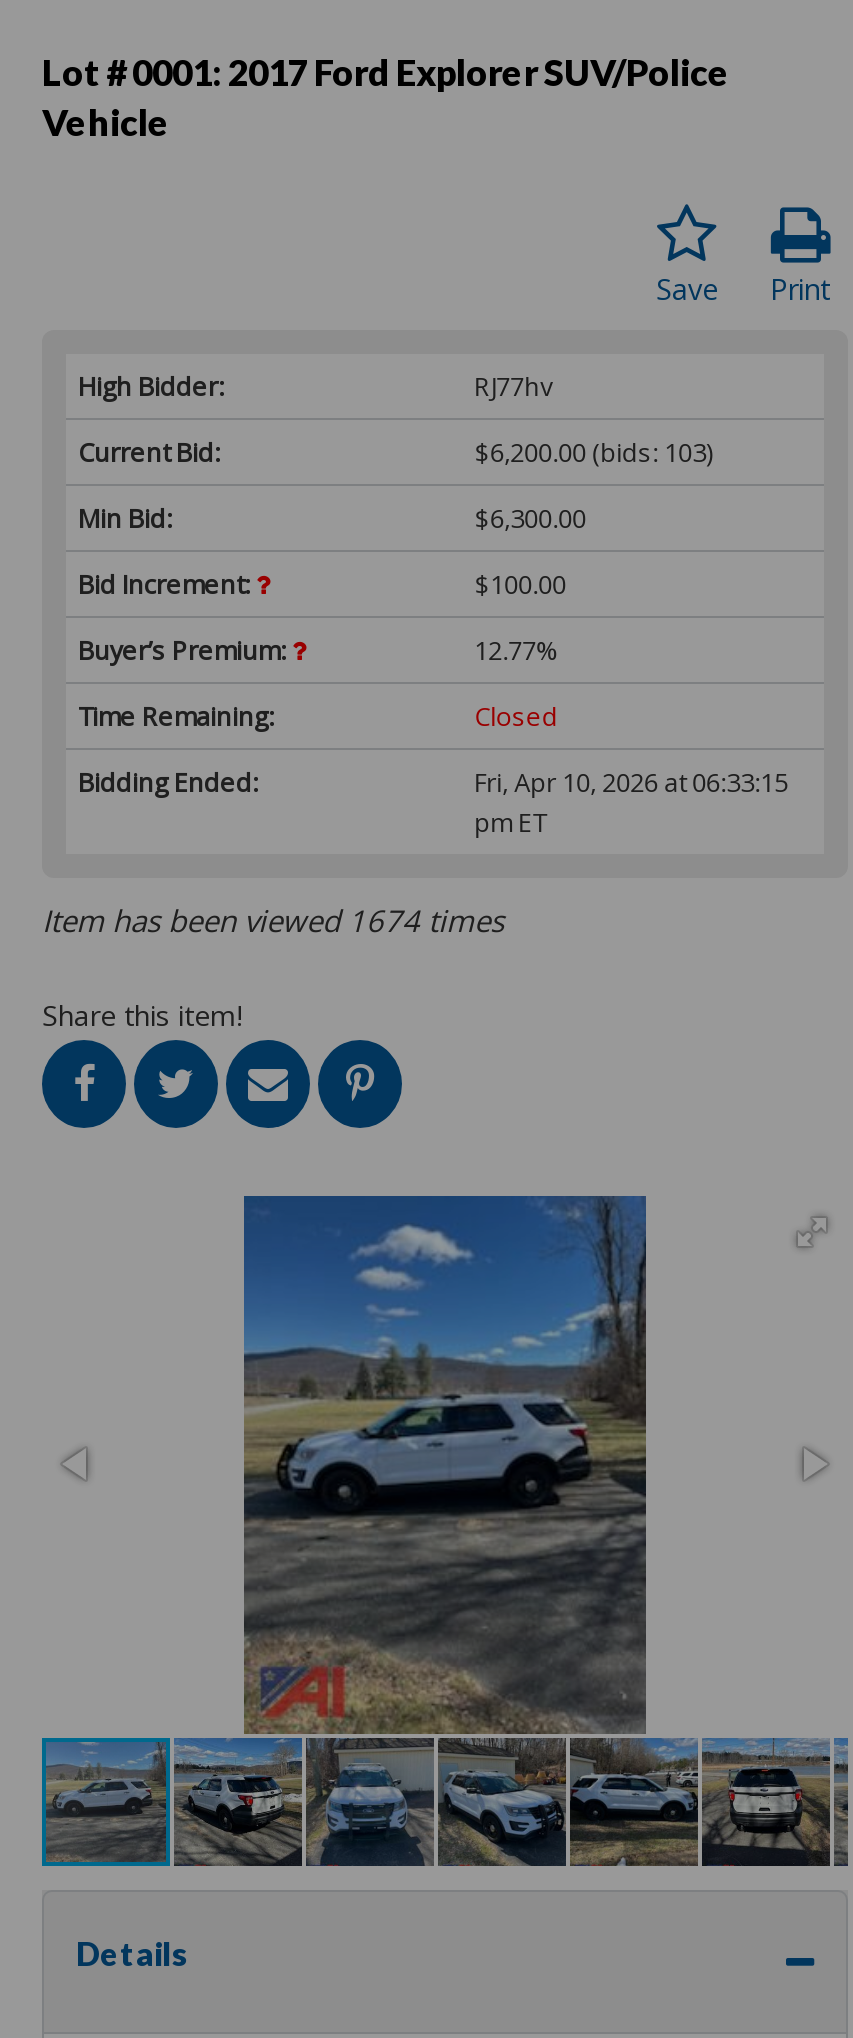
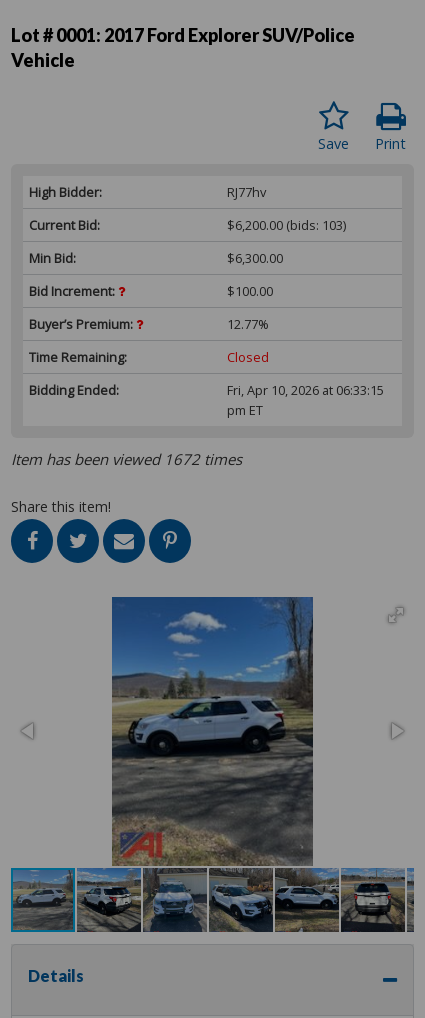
- Item has been viewed 1674 times
+ Item has been viewed 1672 times
